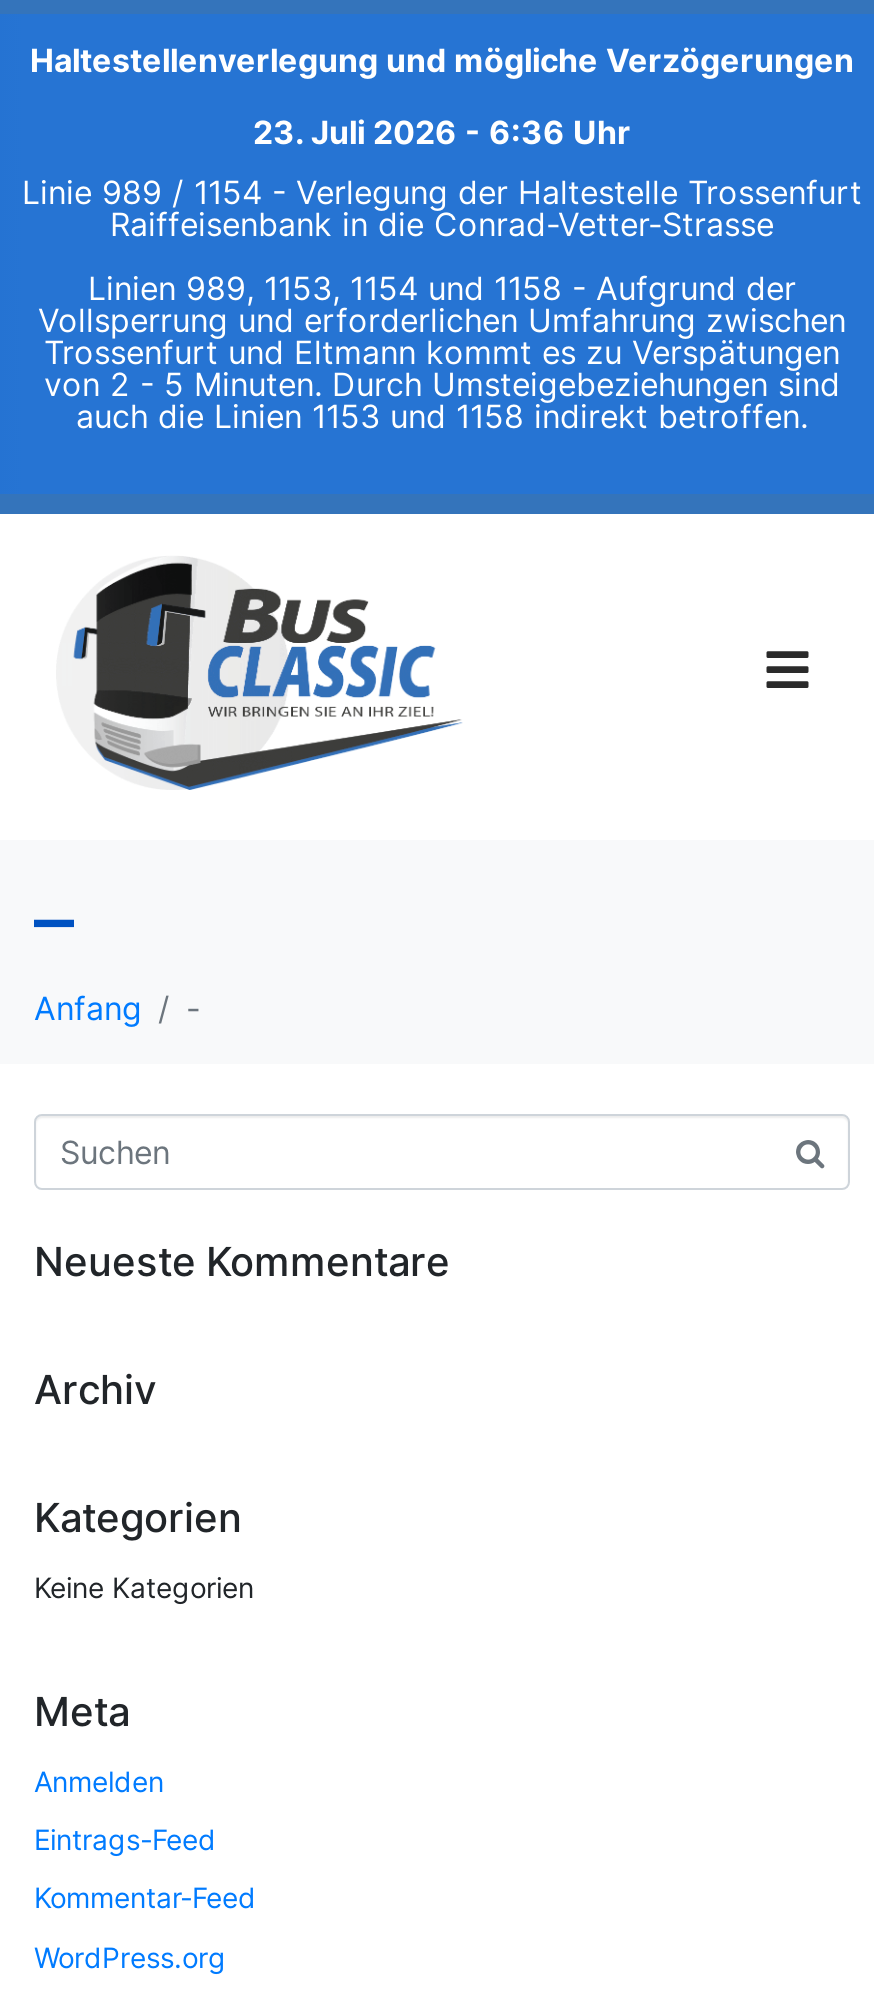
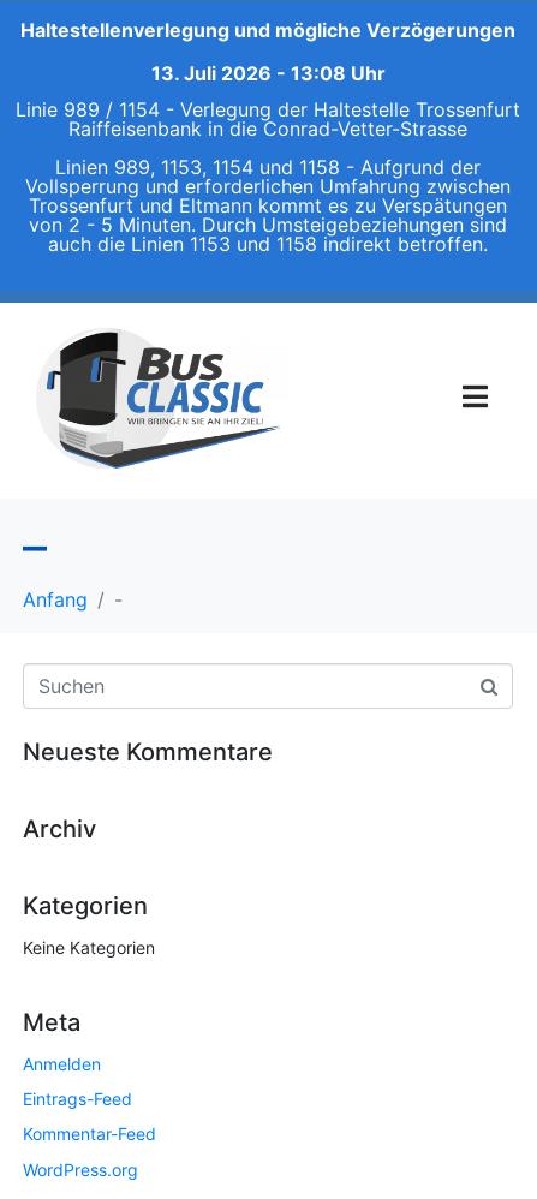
- 23. Juli 2026 - 6:36 Uhr
+ 13. Juli 2026 - 13:08 Uhr
